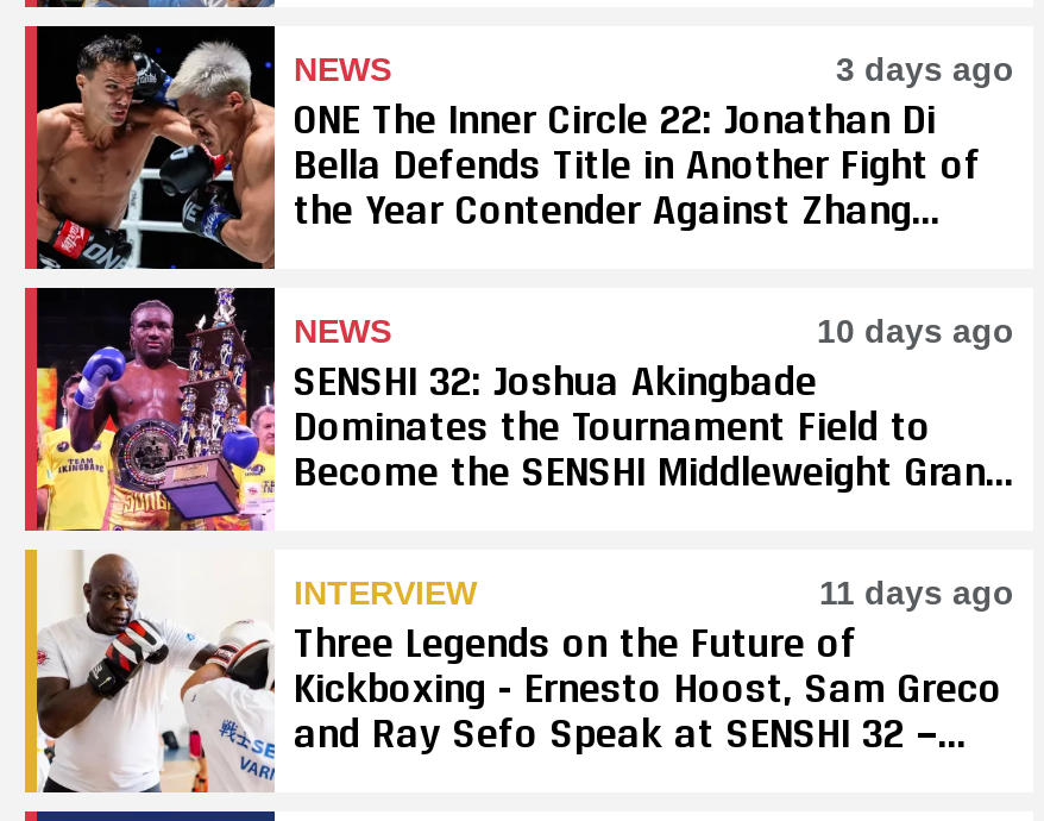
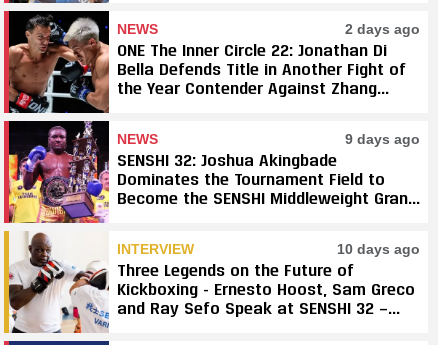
- 3 days ago
+ 2 days ago

- 10 days ago
+ 9 days ago

- 11 days ago
+ 10 days ago
